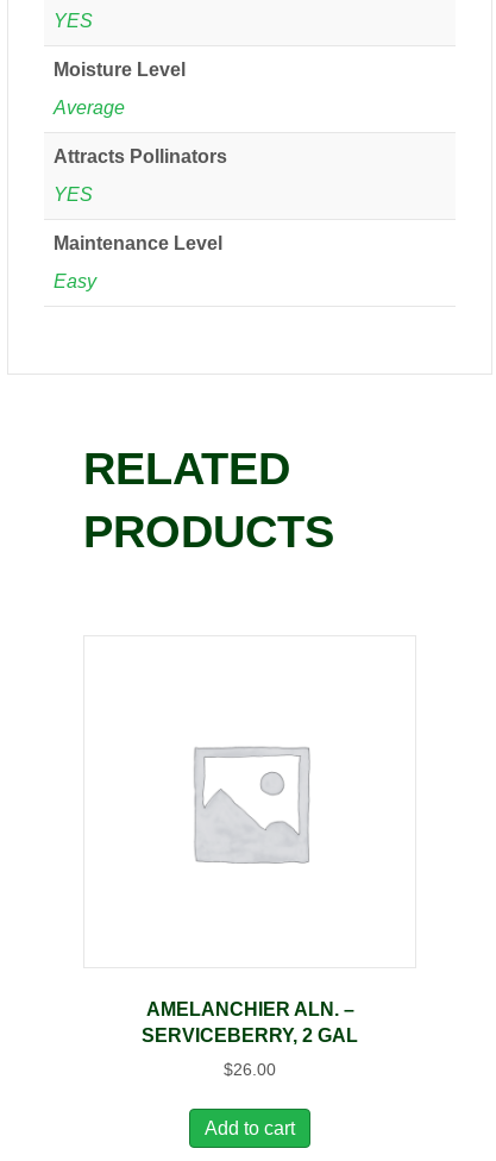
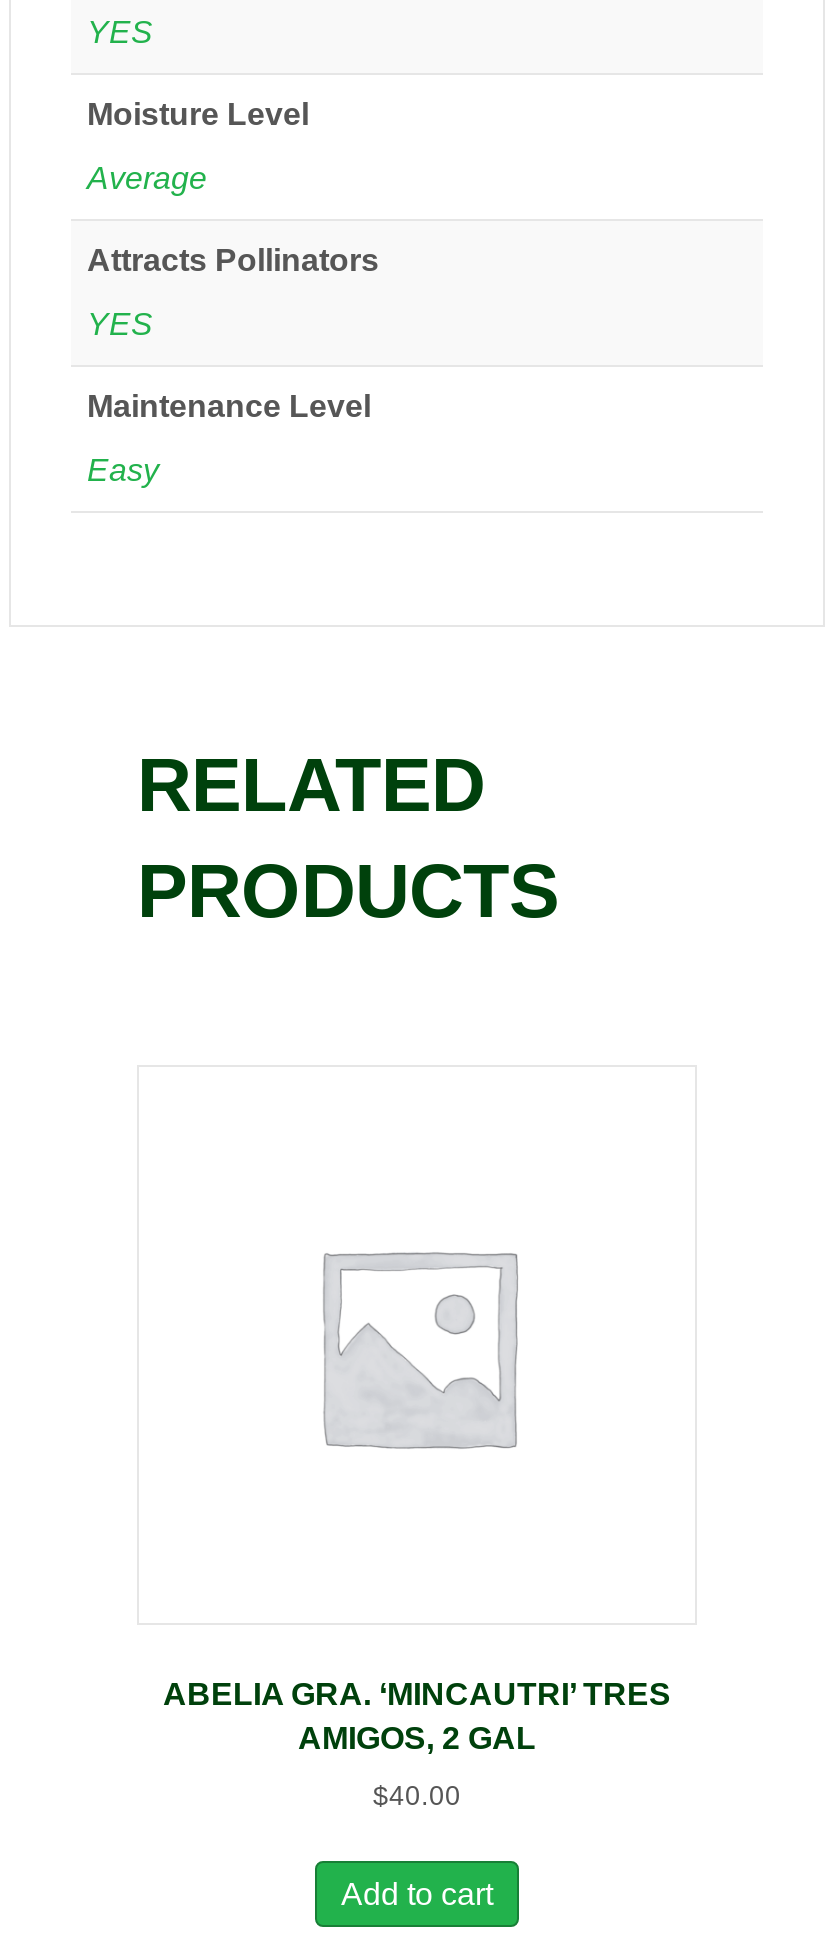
- AMELANCHIER ALN. –
- SERVICEBERRY, 2 GAL
+ ABELIA GRA. ‘MINCAUTRI’ TRES
+ AMIGOS, 2 GAL

- $26.00
+ $40.00
